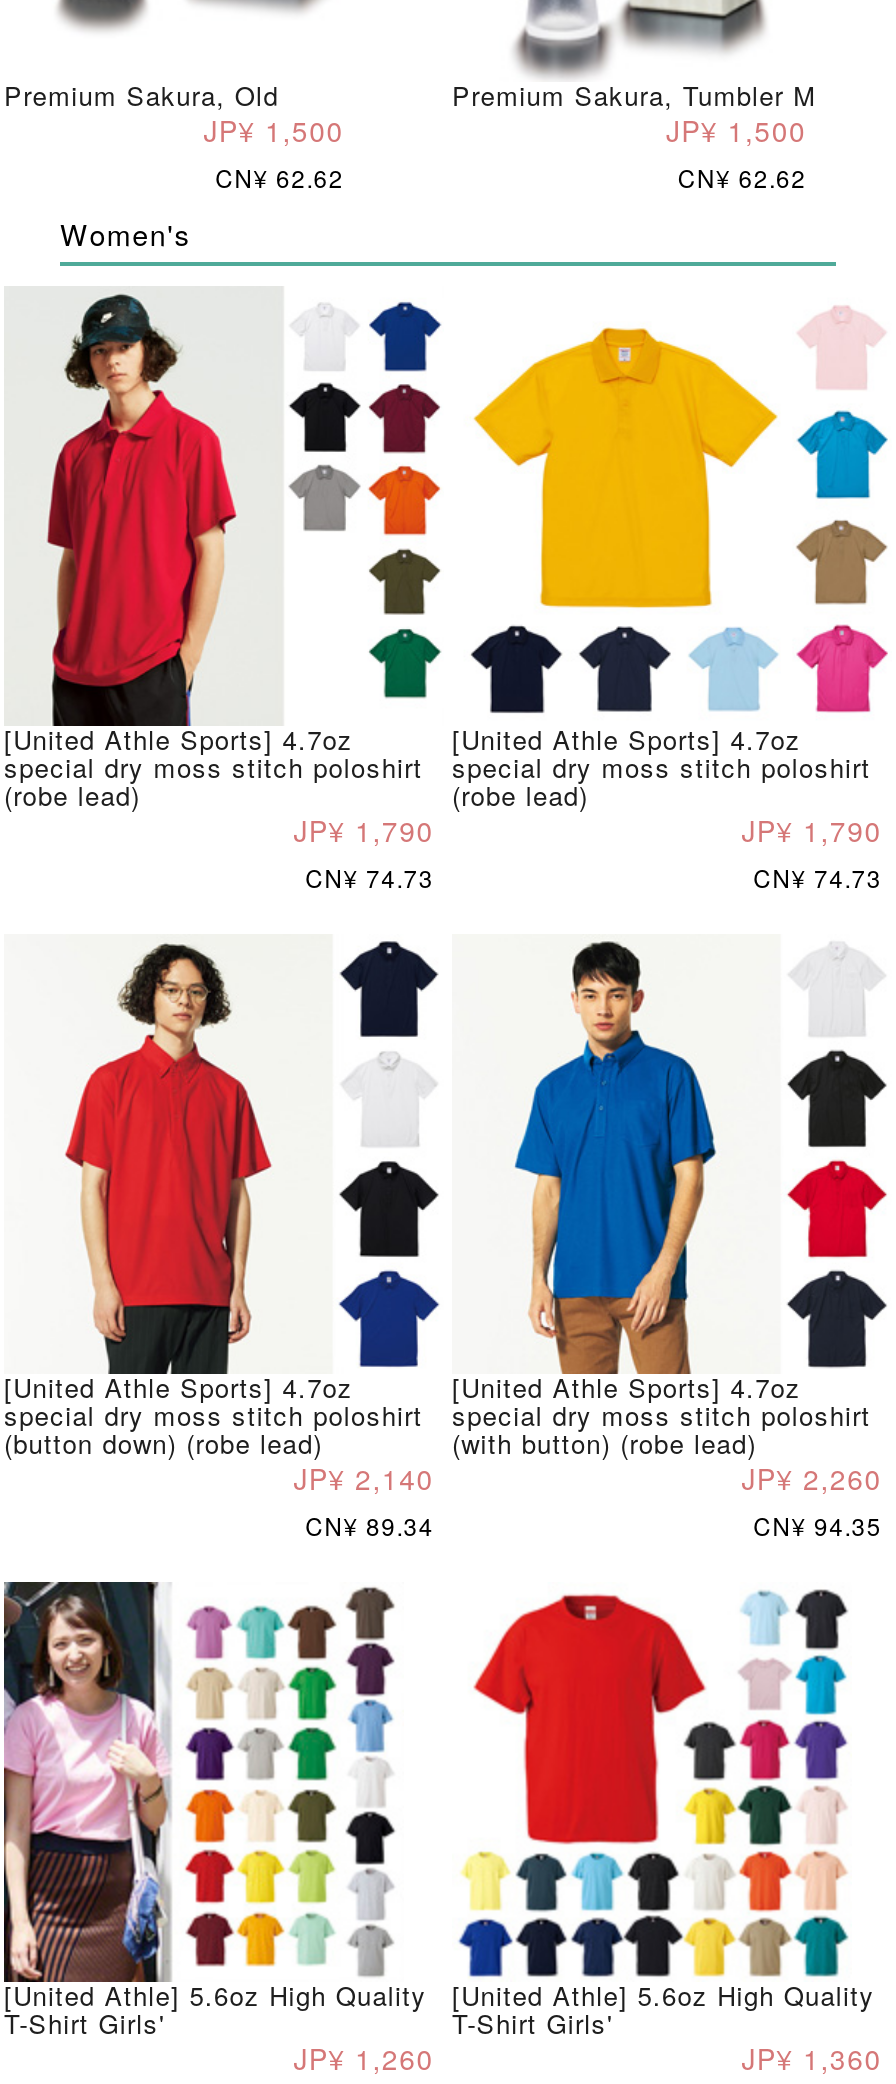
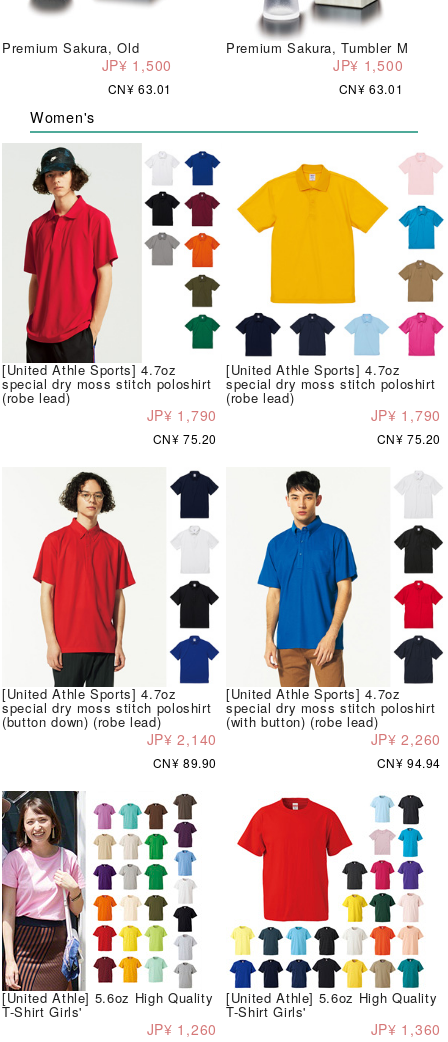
- CN¥ 62.62
+ CN¥ 63.01

- CN¥ 62.62
+ CN¥ 63.01

- CN¥ 74.73
+ CN¥ 75.20

- CN¥ 74.73
+ CN¥ 75.20

- CN¥ 89.34
+ CN¥ 89.90

- CN¥ 94.35
+ CN¥ 94.94
